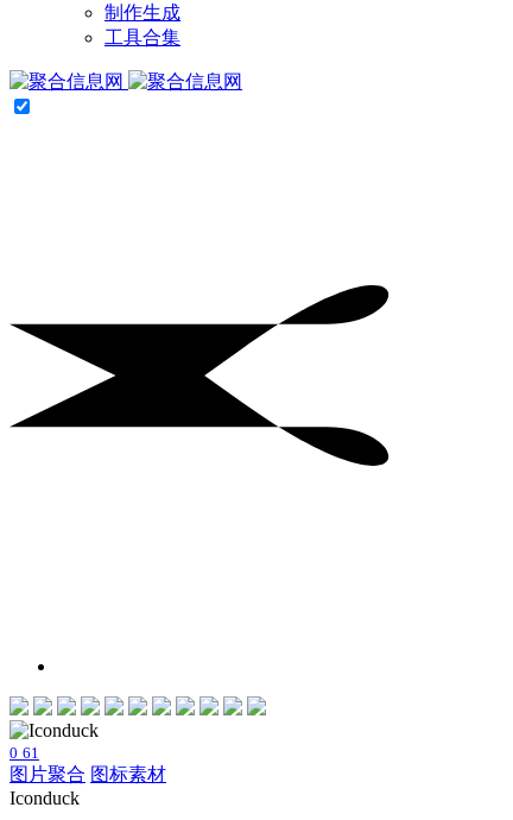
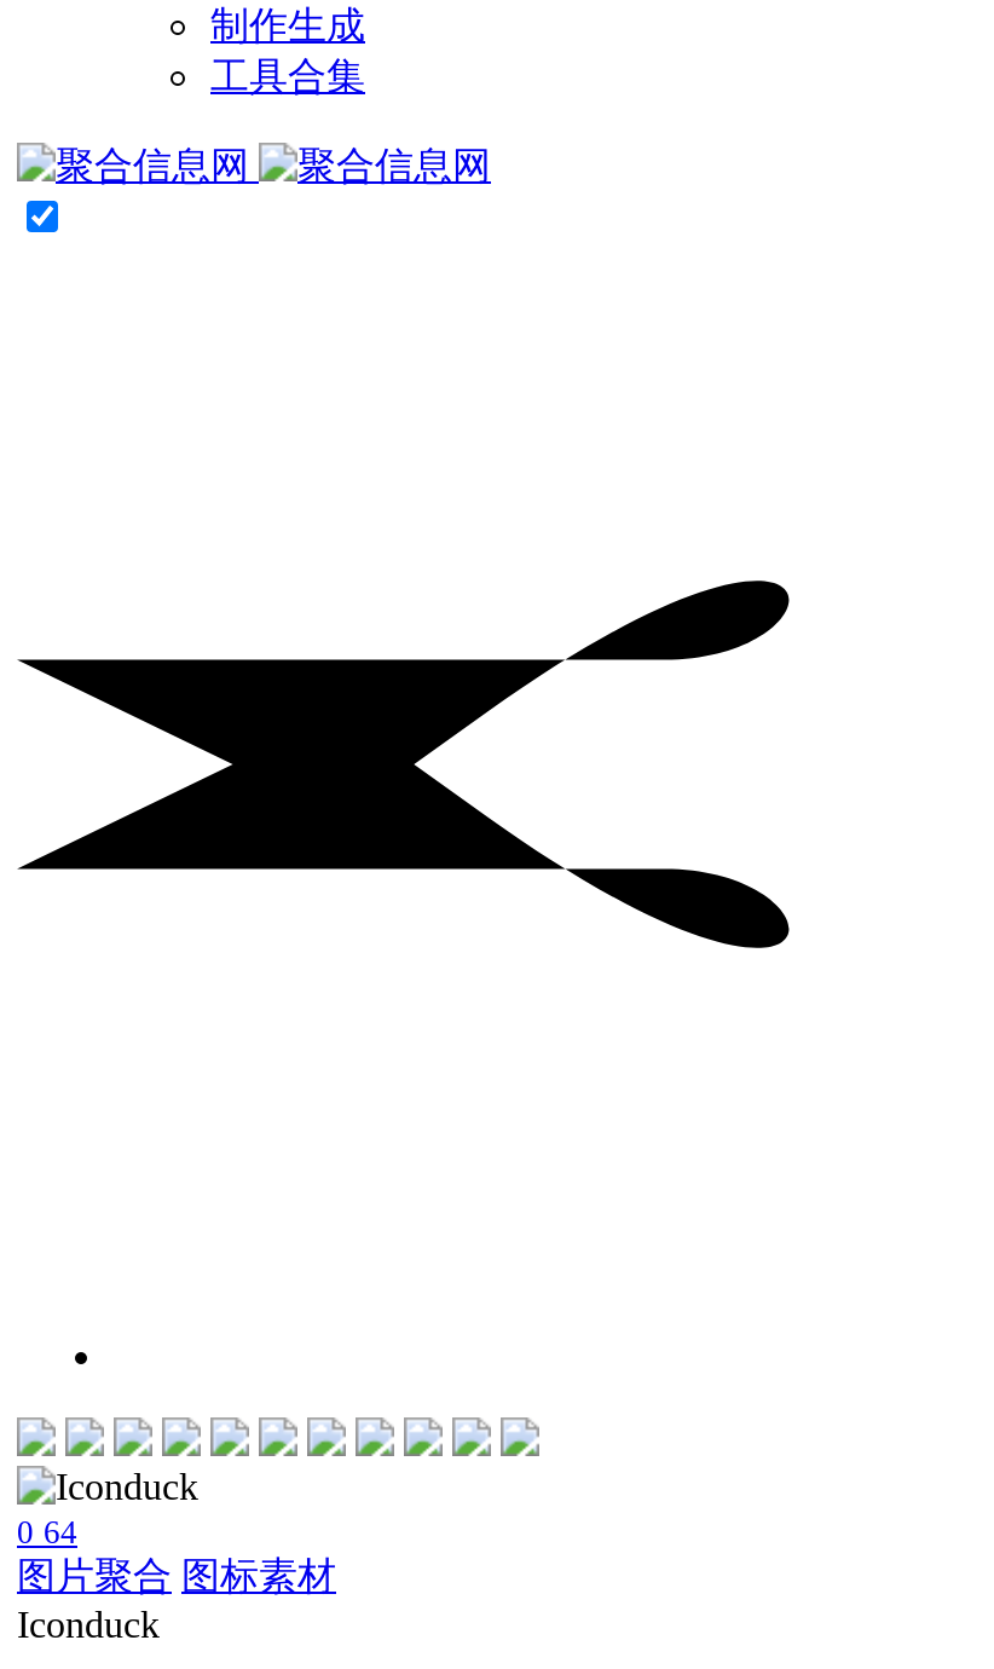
- 0 61
+ 0 64
